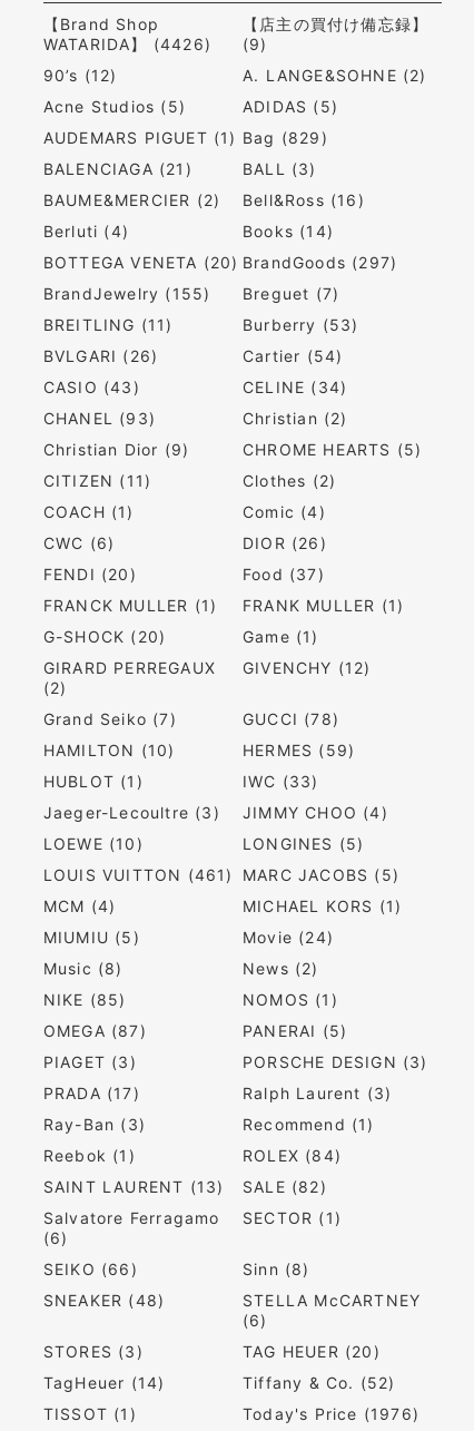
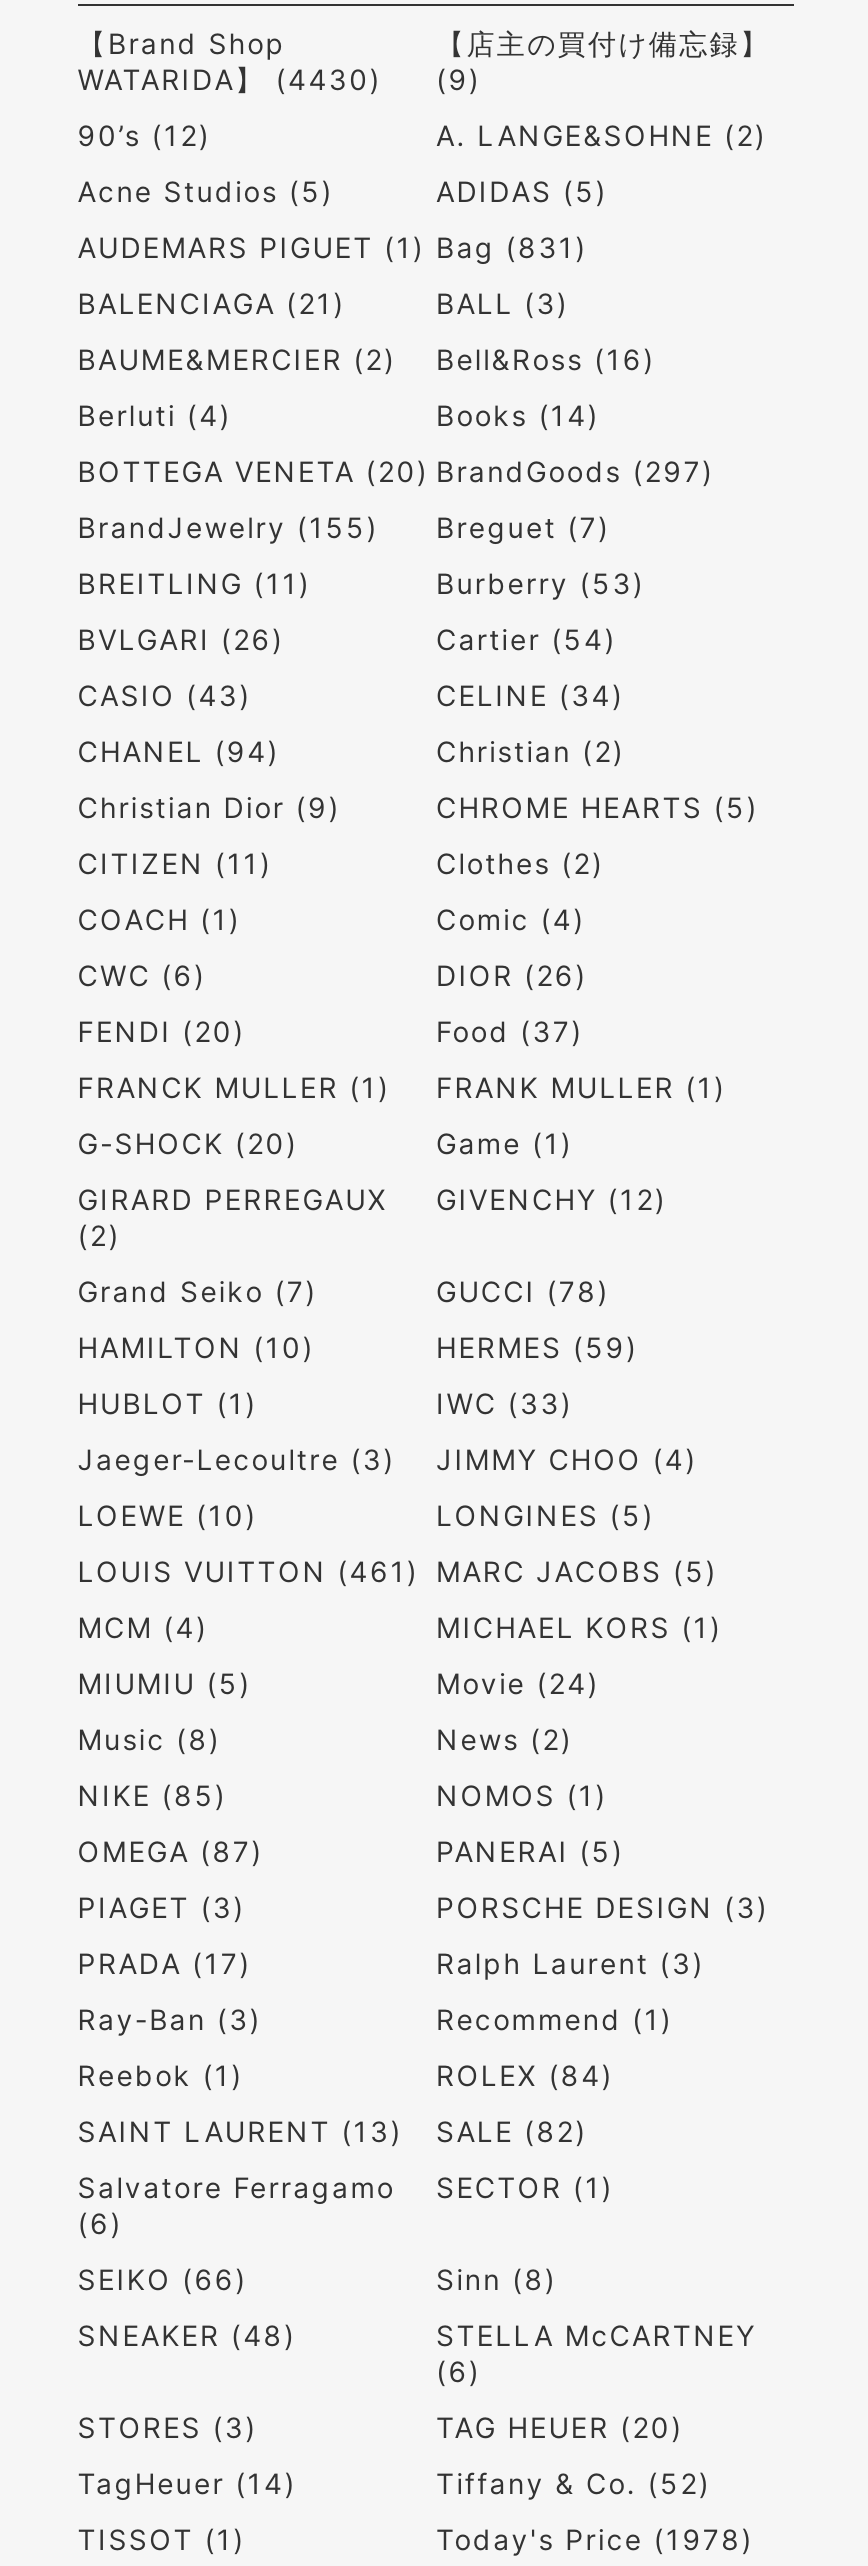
- WATARIDA】 (4426) (9)
+ WATARIDA】 (4430) (9)

- AUDEMARS PIGUET (1) Bag (829)
+ AUDEMARS PIGUET (1) Bag (831)

- CHANEL (93)
+ CHANEL (94)

- Today's Price (1976)
+ Today's Price (1978)
